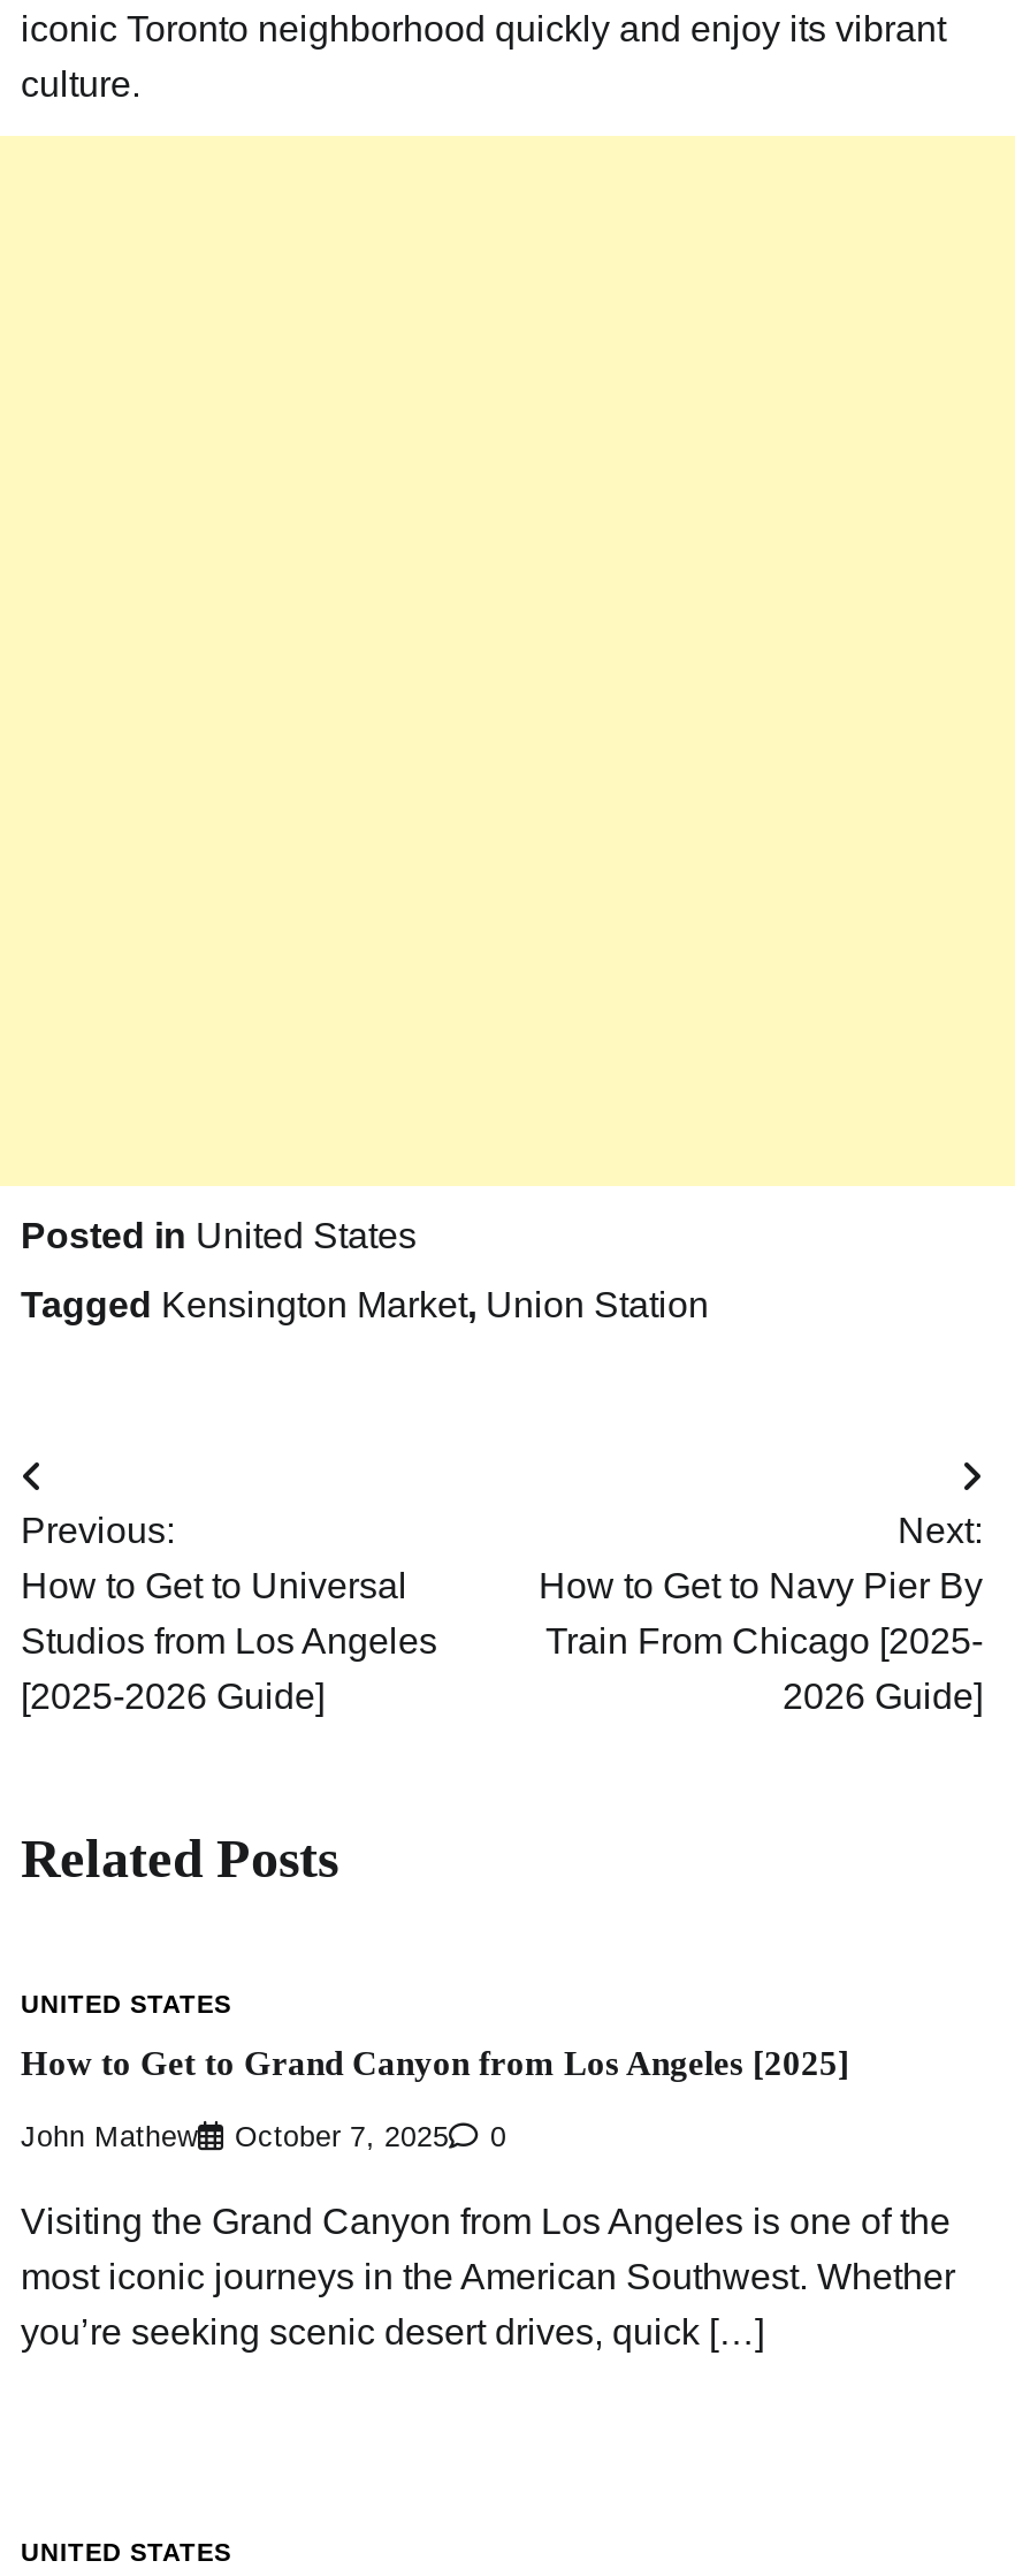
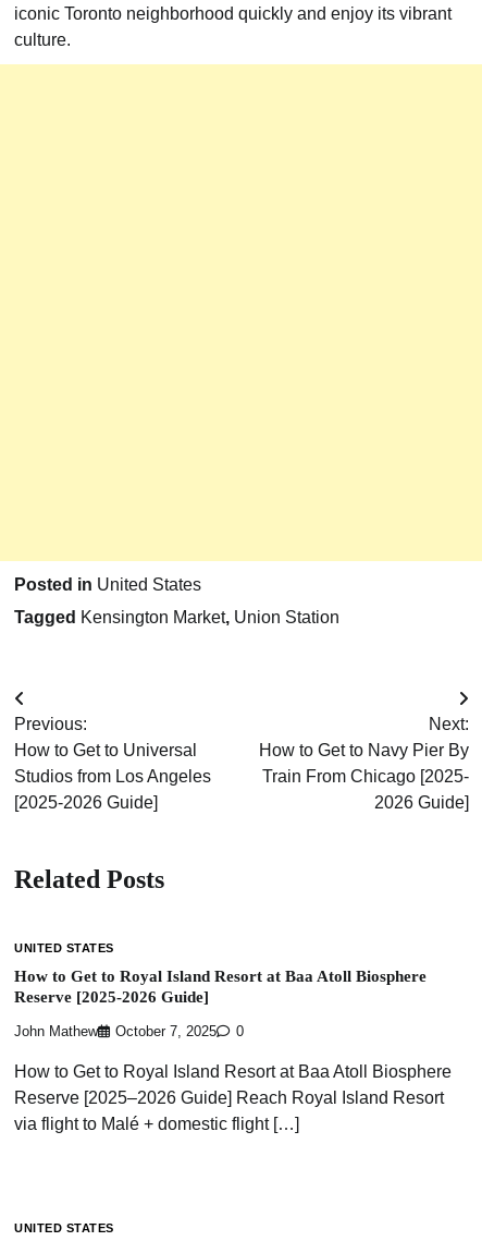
- How to Get to Grand Canyon from Los Angeles [2025]
+ How to Get to Royal Island Resort at Baa Atoll Biosphere
+ Reserve [2025-2026 Guide]

- Visiting the Grand Canyon from Los Angeles is one of the
- most iconic journeys in the American Southwest. Whether
- you’re seeking scenic desert drives, quick […]
+ How to Get to Royal Island Resort at Baa Atoll Biosphere
+ Reserve [2025–2026 Guide] Reach Royal Island Resort
+ via flight to Malé + domestic flight […]
